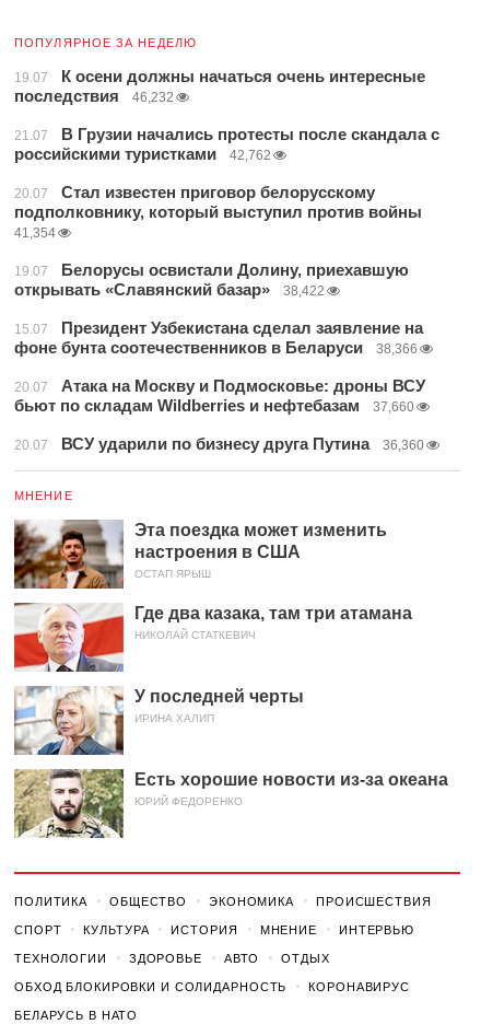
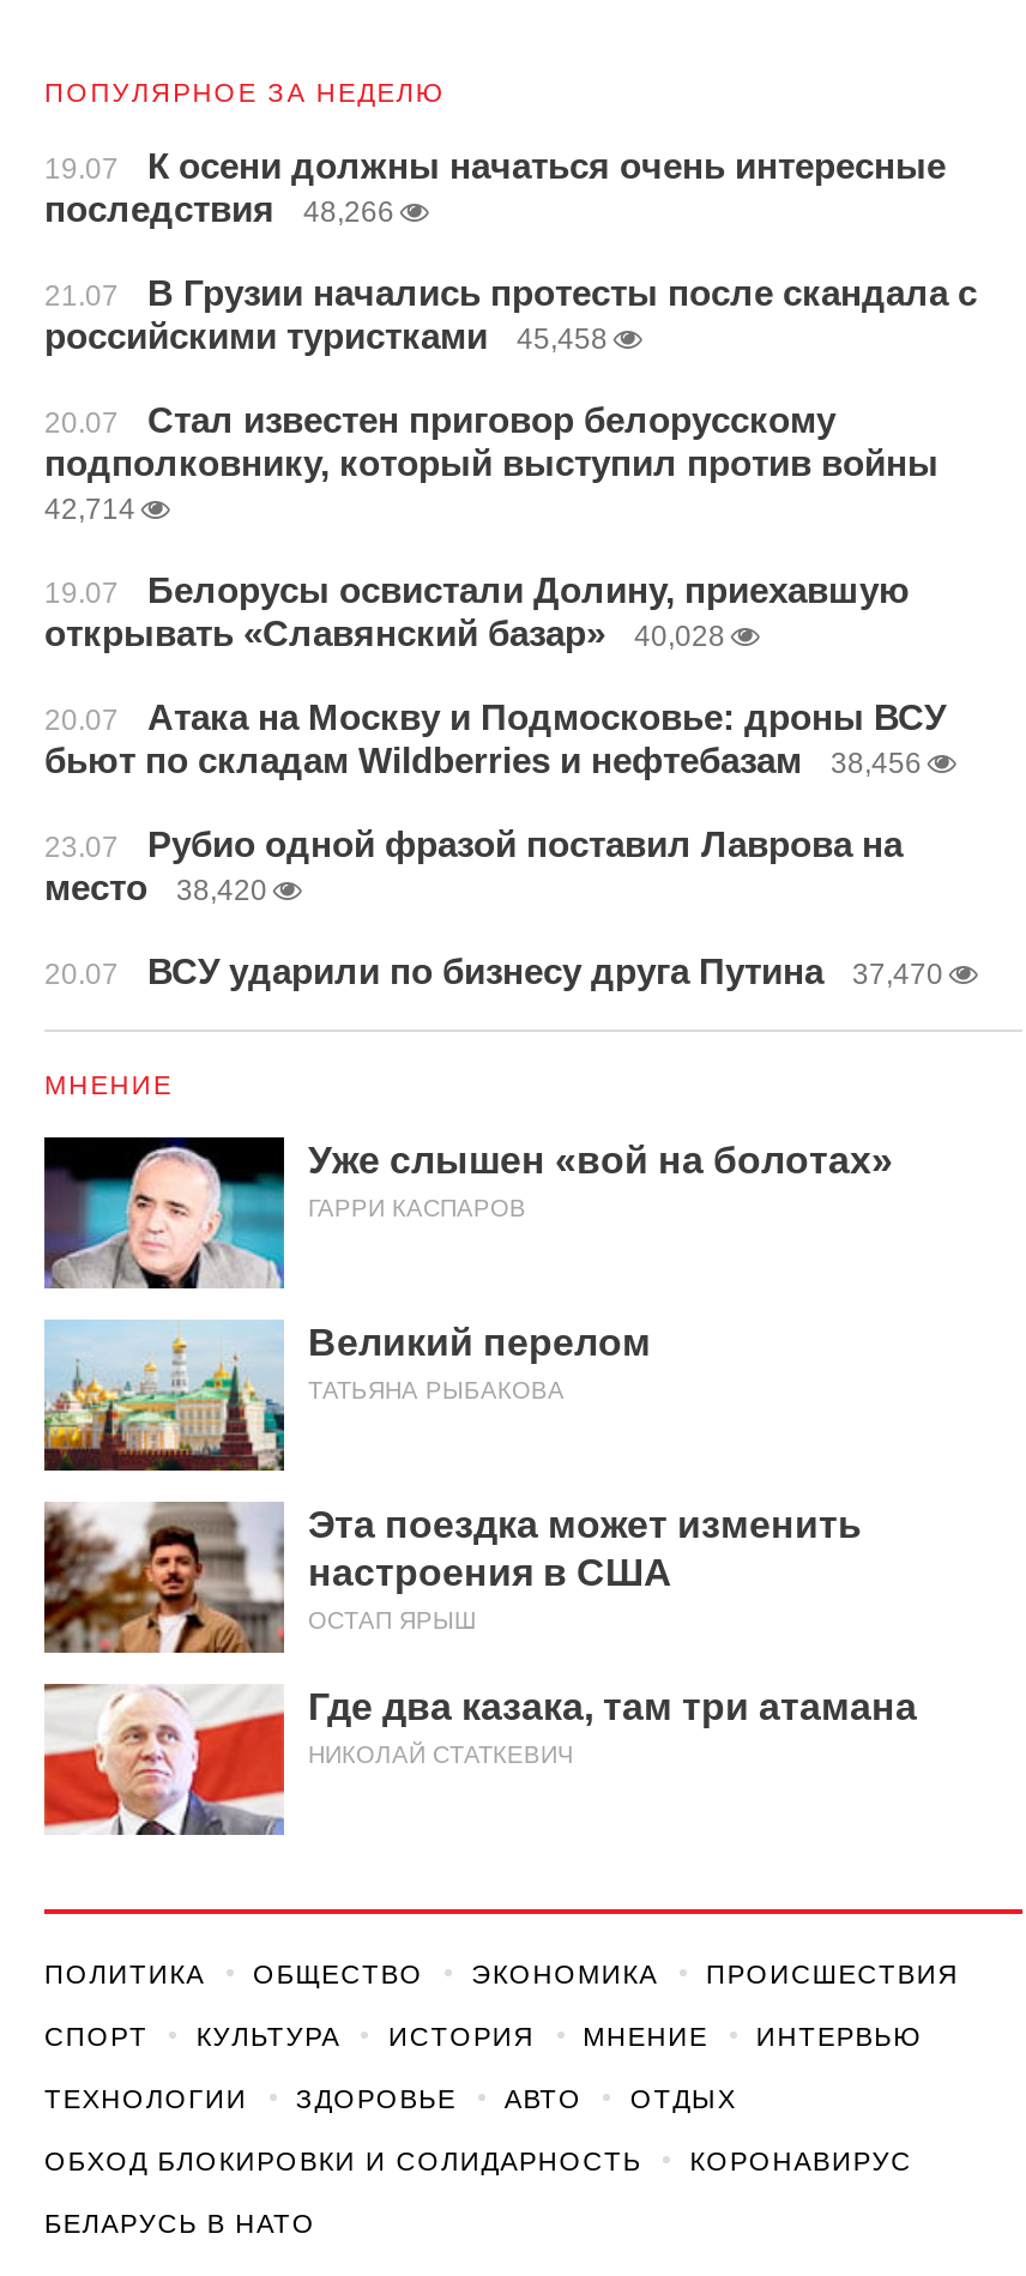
- последствия 46,232
+ последствия 48,266

- российскими туристками 42,762
+ российскими туристками 45,458

- 41,354
+ 42,714

- 38,422
- 15.07
- Президент Узбекистана сделал заявление на
- фоне бунта соотечественников в Беларуси
- 38,366
+ 40,028

moved up: 20.07 | Атака на Москву и Подмосковье: дроны ВСУ | бьют по складам Wildberries и нефтебазам

- 37,660
+ 38,456
+ 23.07
+ Рубио одной фразой поставил Лаврова на
+ место
+ 38,420

- 20.07 ВСУ ударили по бизнесу друга Путина 36,360
+ 20.07 ВСУ ударили по бизнесу друга Путина 37,470

+ [image]
+ Уже слышен «вой на болотах»
+ ГАРРИ КАСПАРОВ
+ Великий перелом
+ ТАТЬЯНА РЫБАКОВА

+ [image]

moved down: [image] | Эта поездка может изменить | настроения в США | ОСТАП ЯРЫШ | Где два казака, там три атамана | НИКОЛАЙ СТАТКЕВИЧ

- [image]
- У последней черты
- ИРИНА ХАЛИП
- Есть хорошие новости из-за океана
- ЮРИЙ ФЕДОРЕНКО

- [image]
